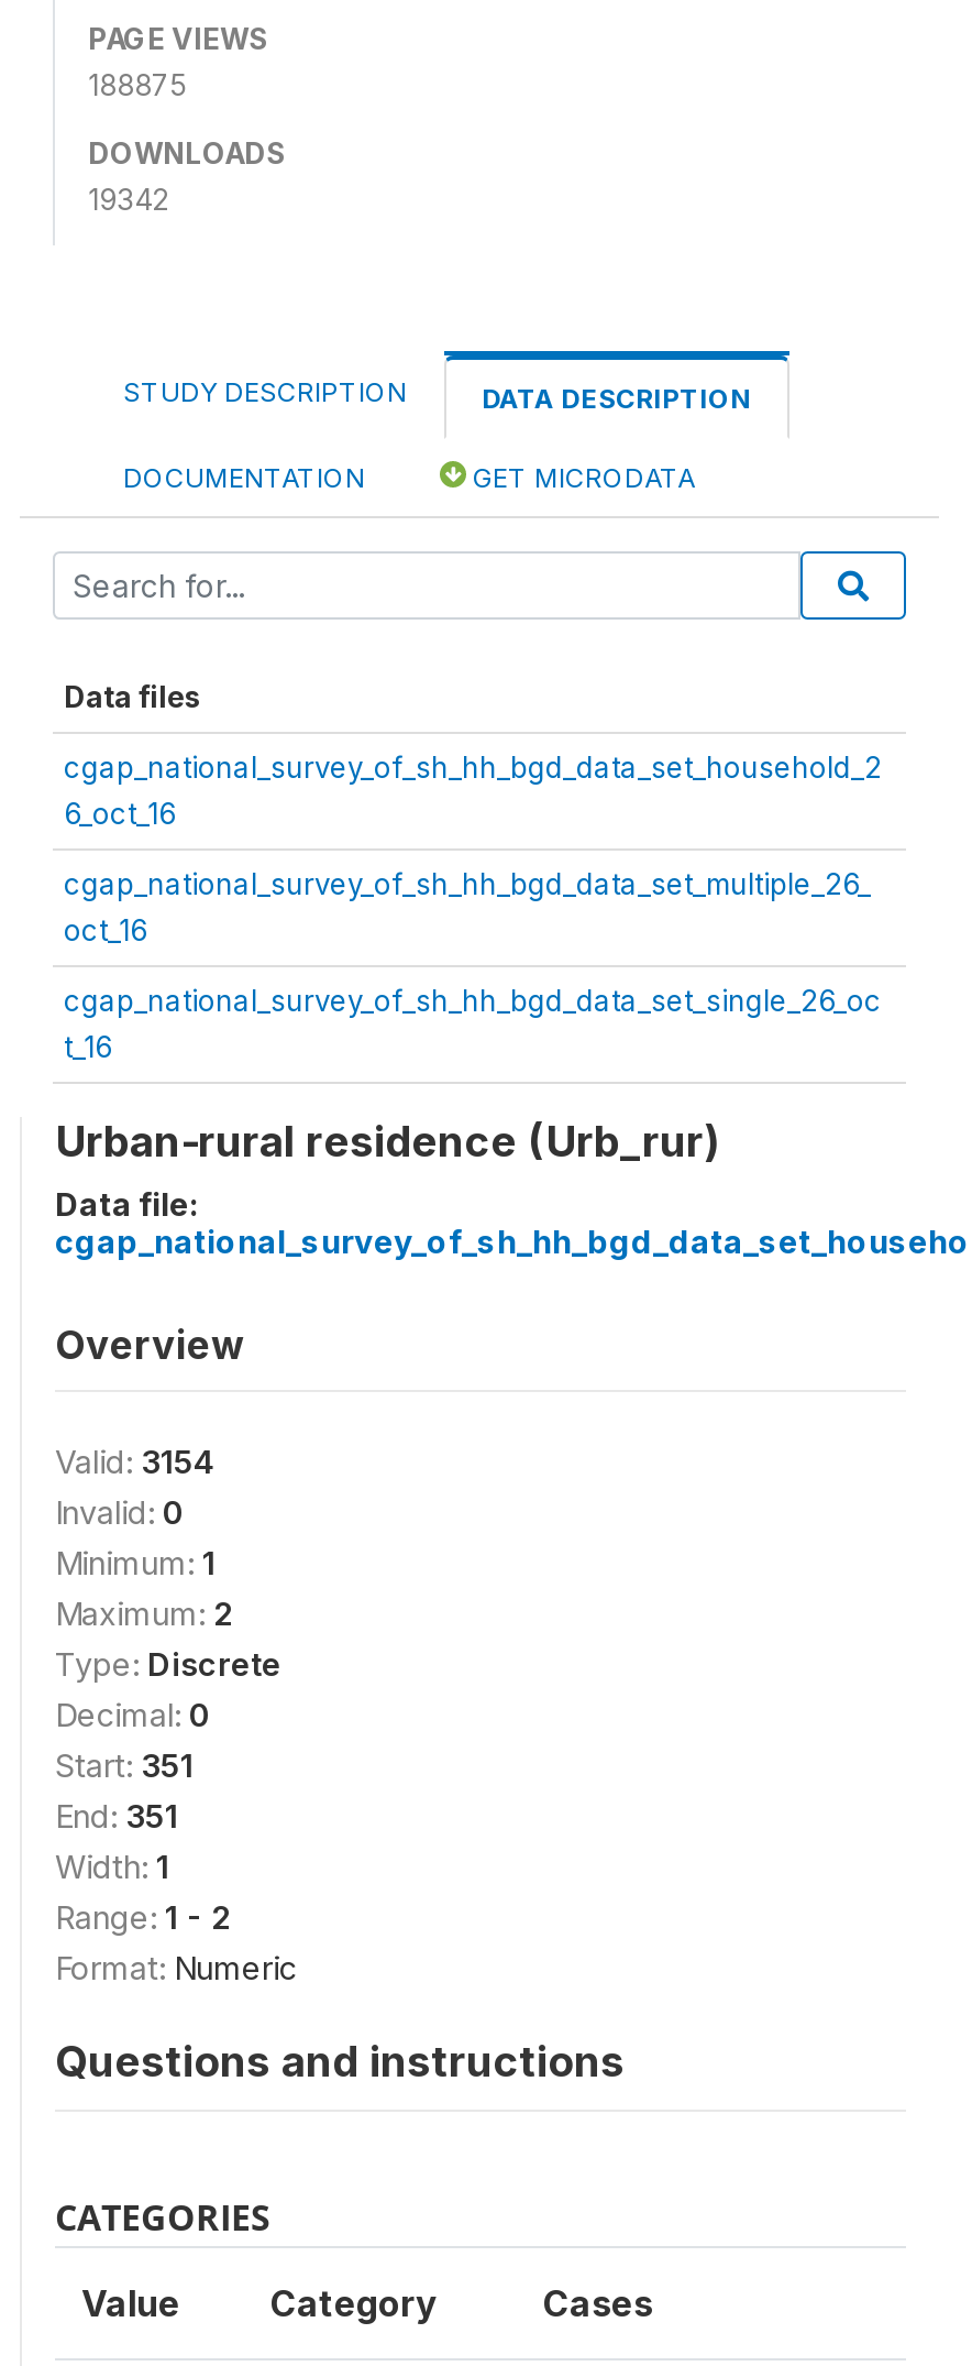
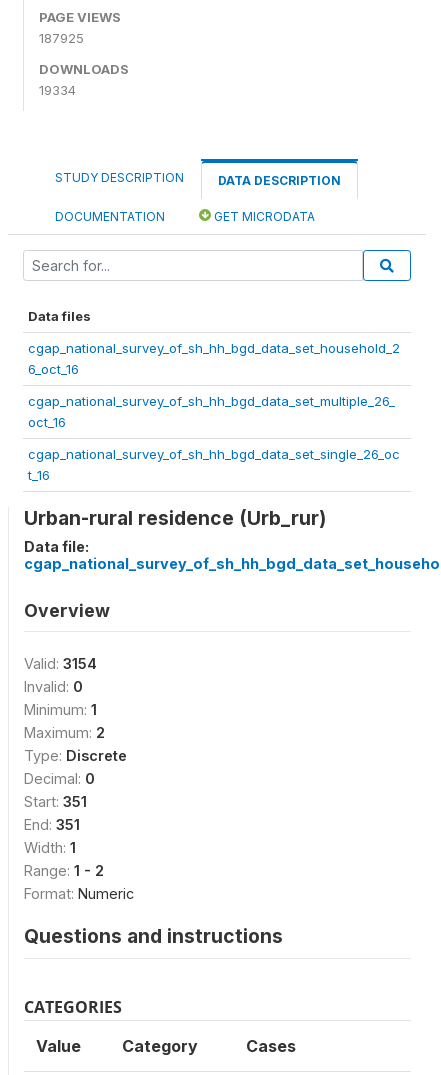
- 188875
+ 187925

- 19342
+ 19334
